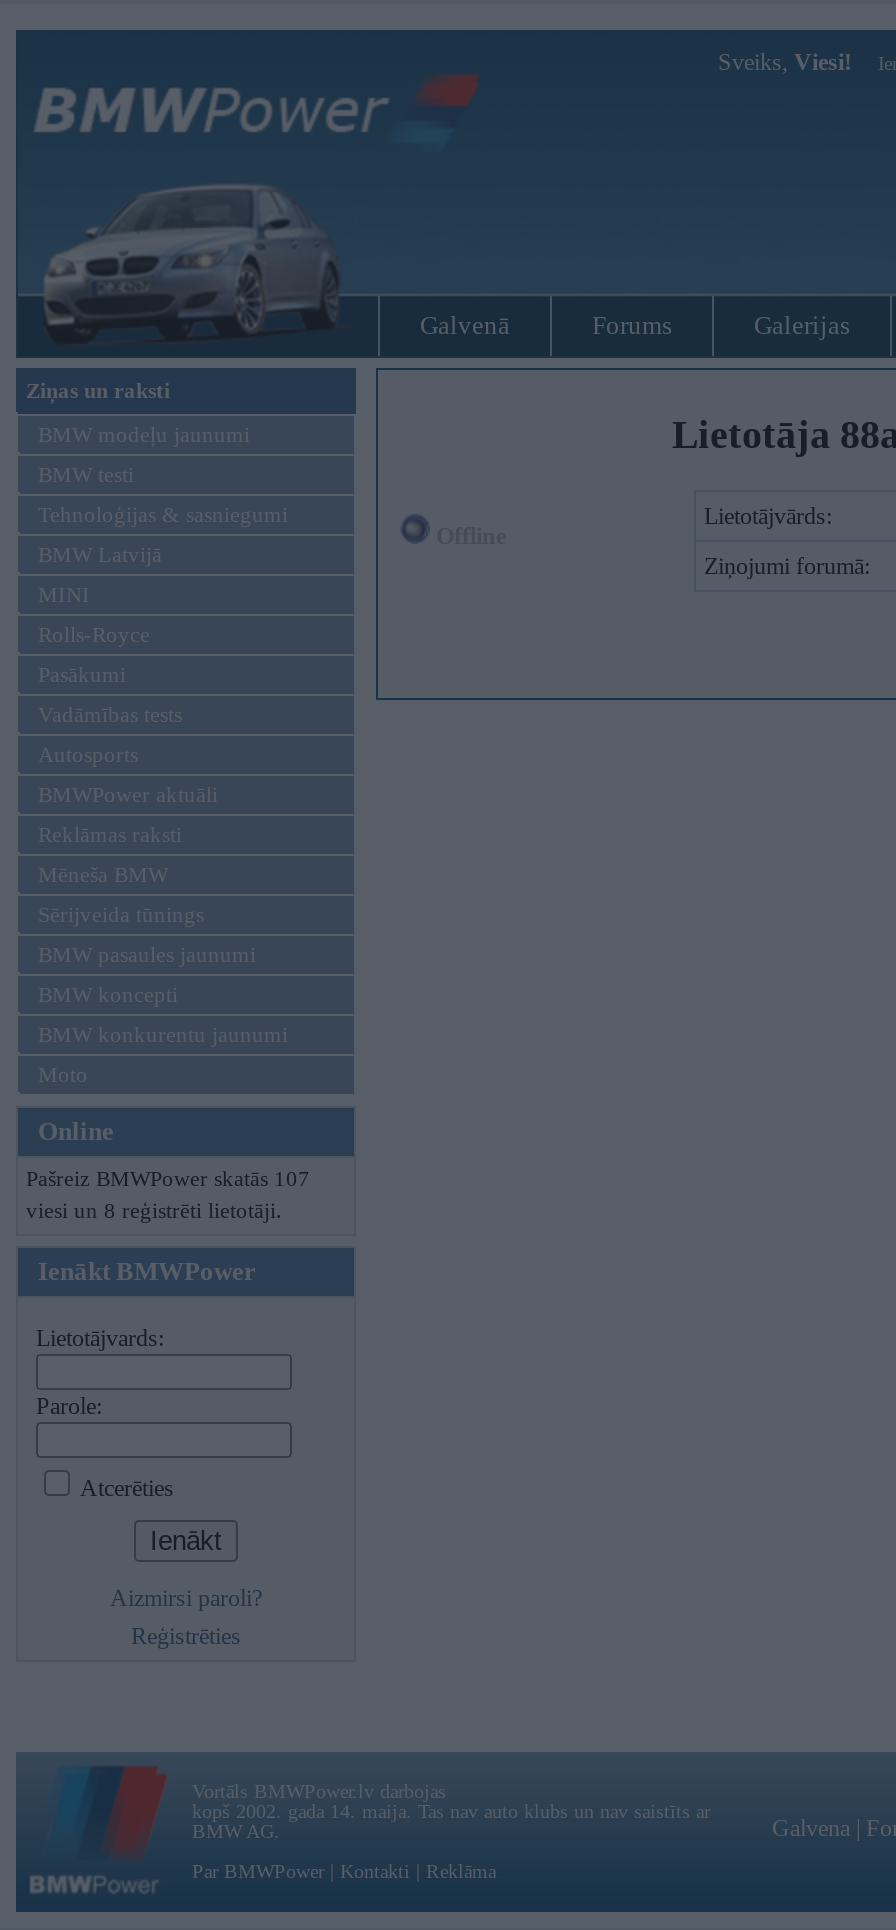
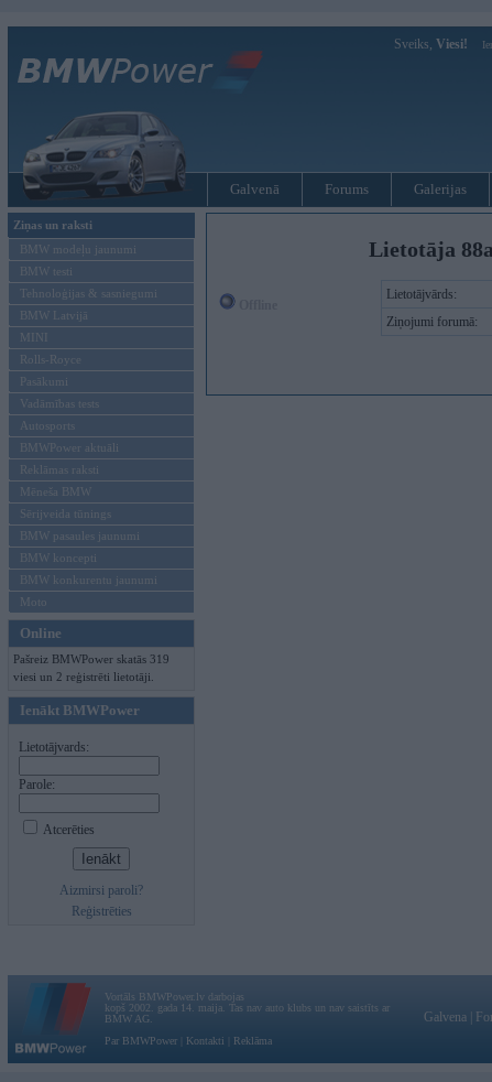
- Pašreiz BMWPower skatās 107
+ Pašreiz BMWPower skatās 319

- viesi un 8 reģistrēti lietotāji.
+ viesi un 2 reģistrēti lietotāji.
